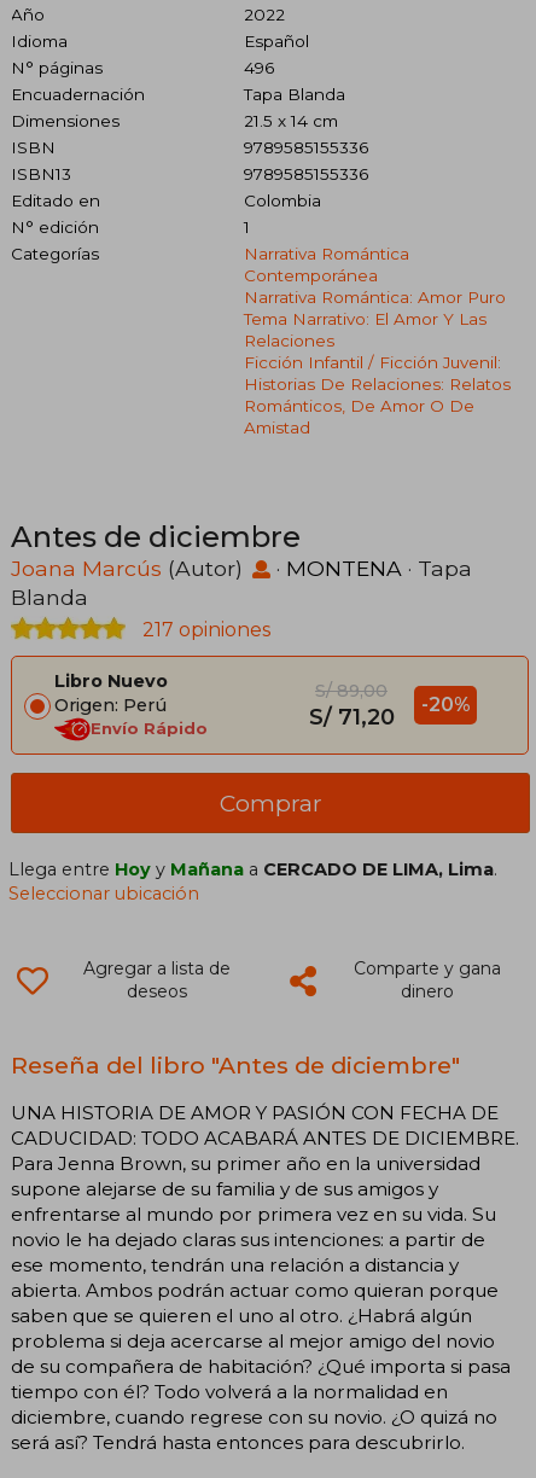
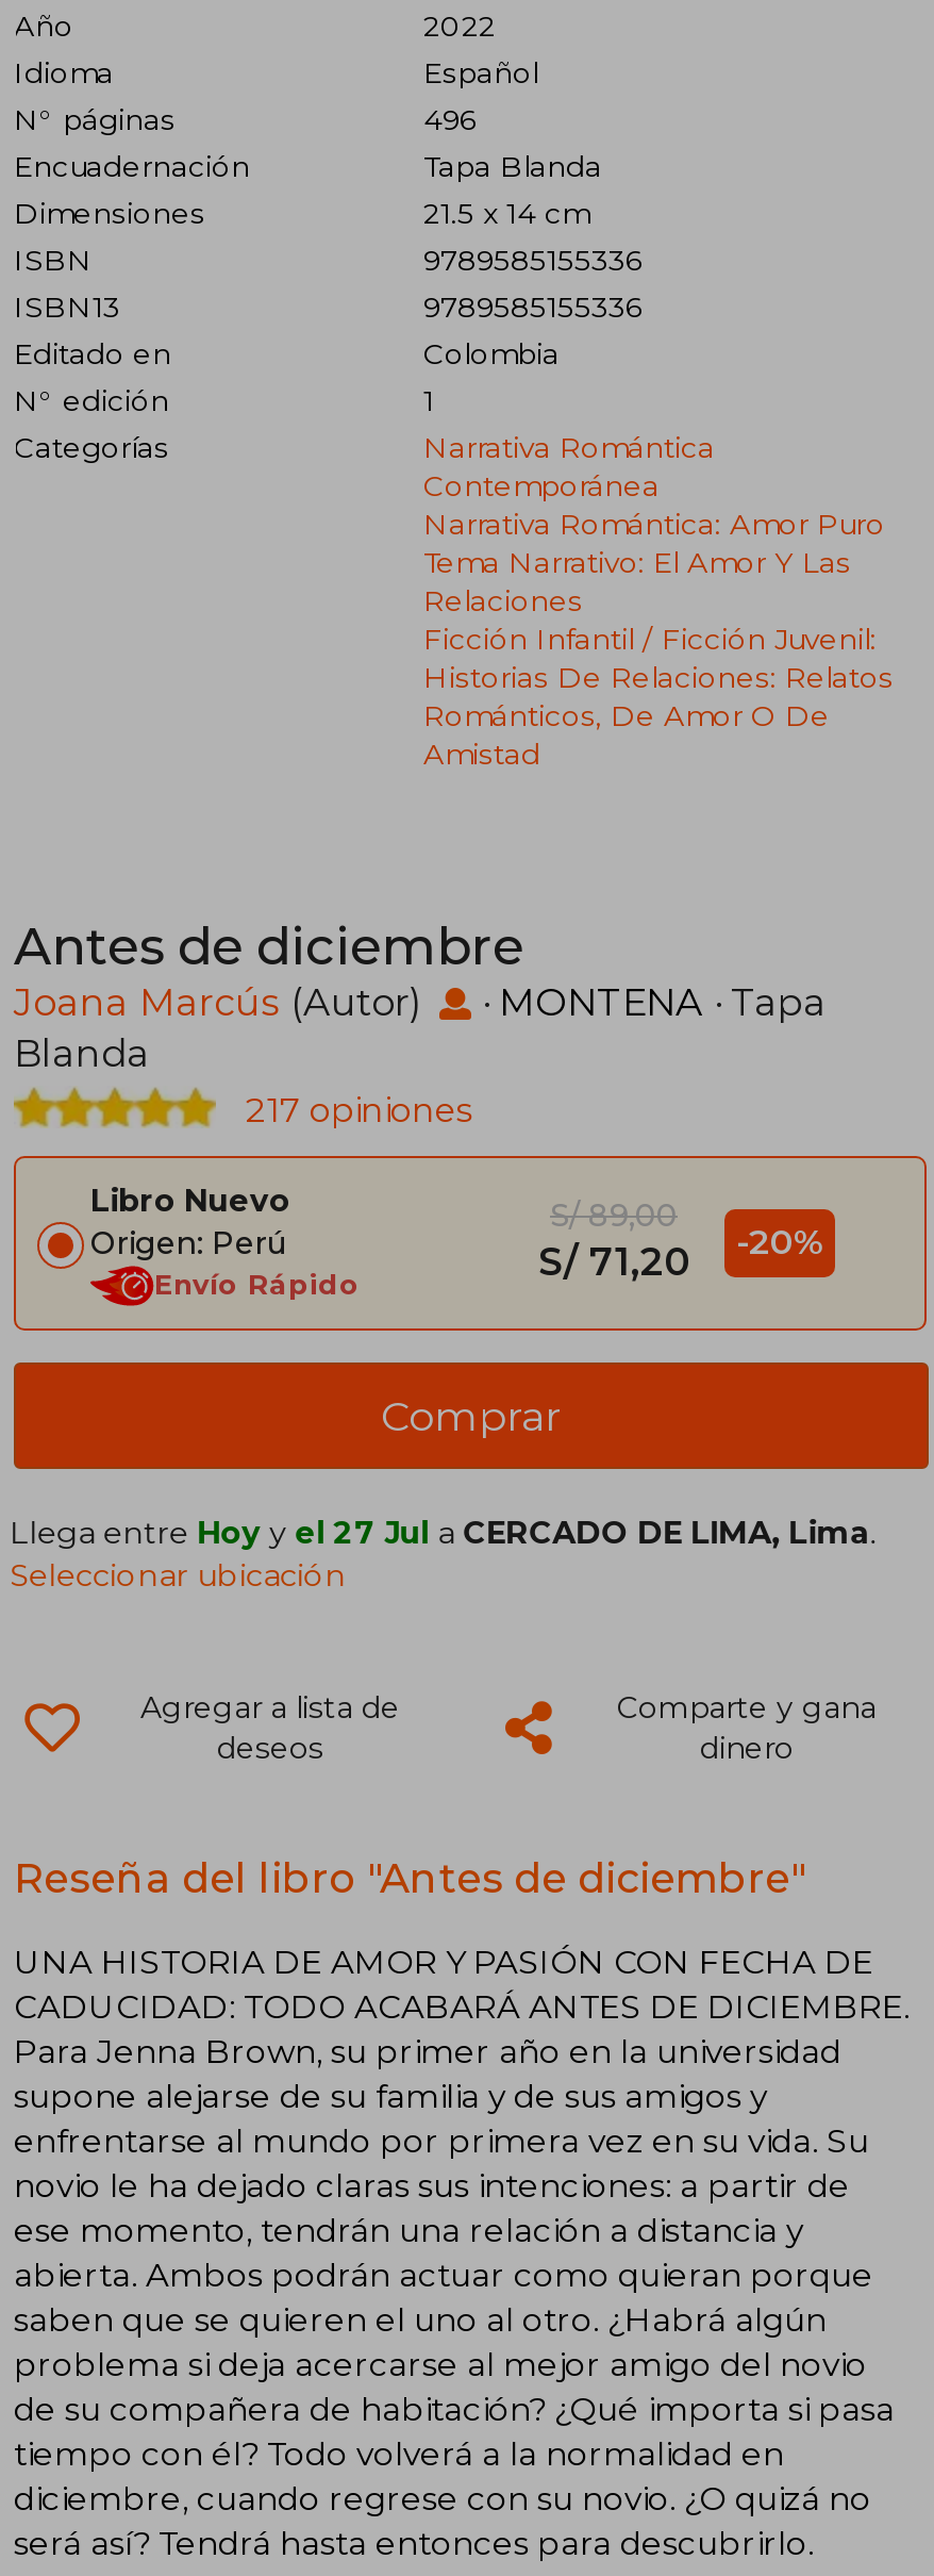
- Llega entre Hoy y Mañana a CERCADO DE LIMA, Lima.
+ Llega entre Hoy y el 27 Jul a CERCADO DE LIMA, Lima.
